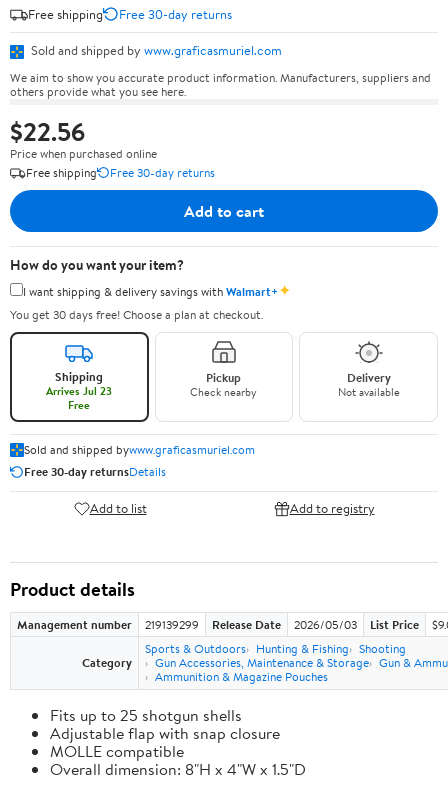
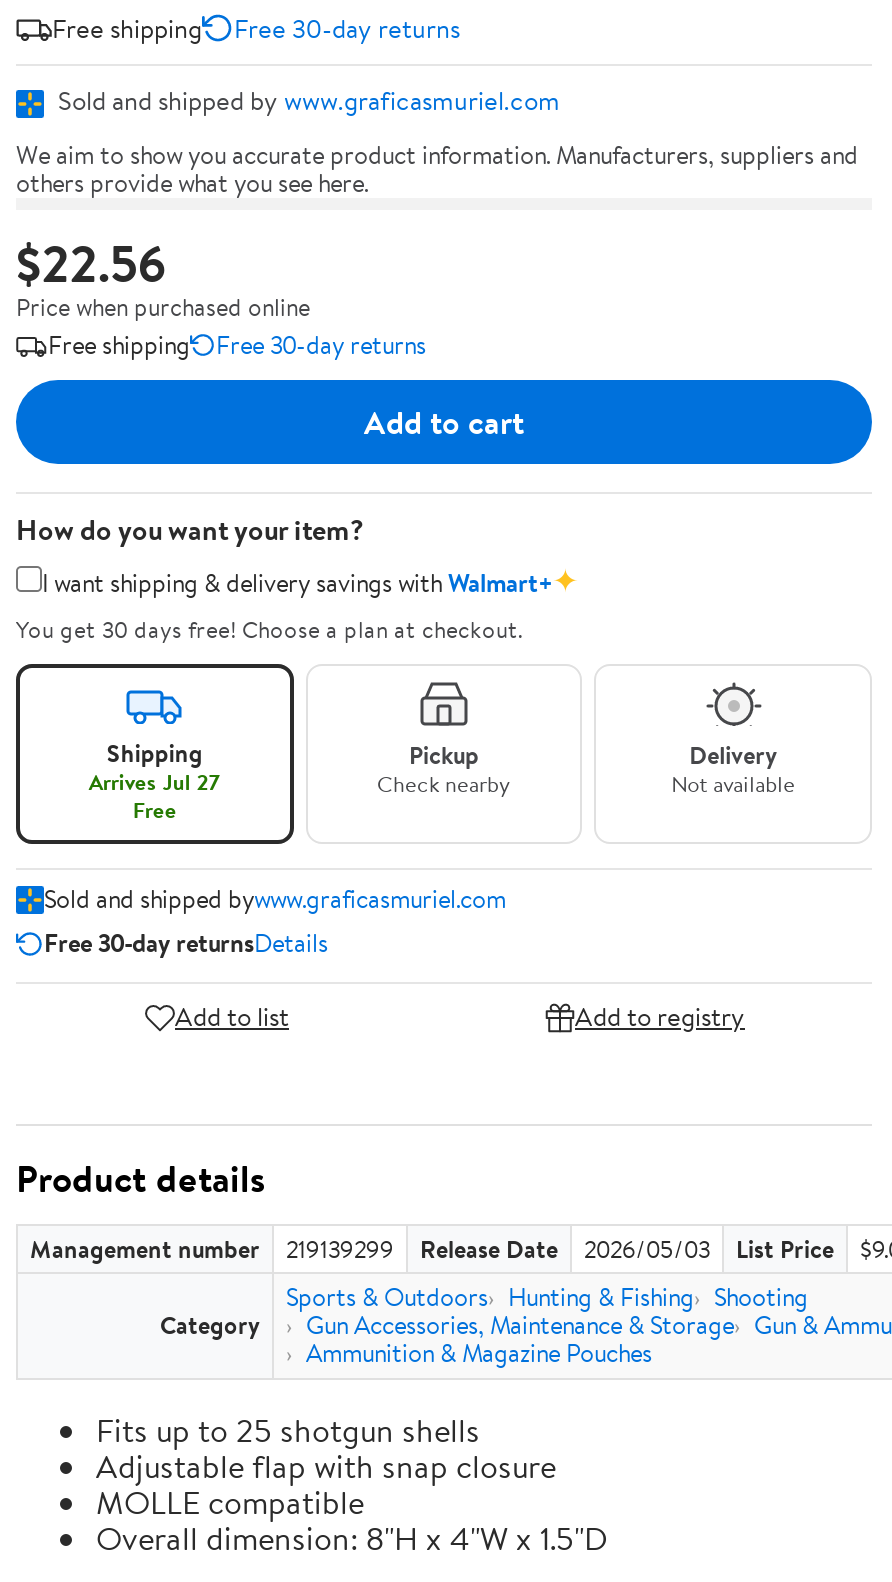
- Arrives Jul 23
+ Arrives Jul 27
